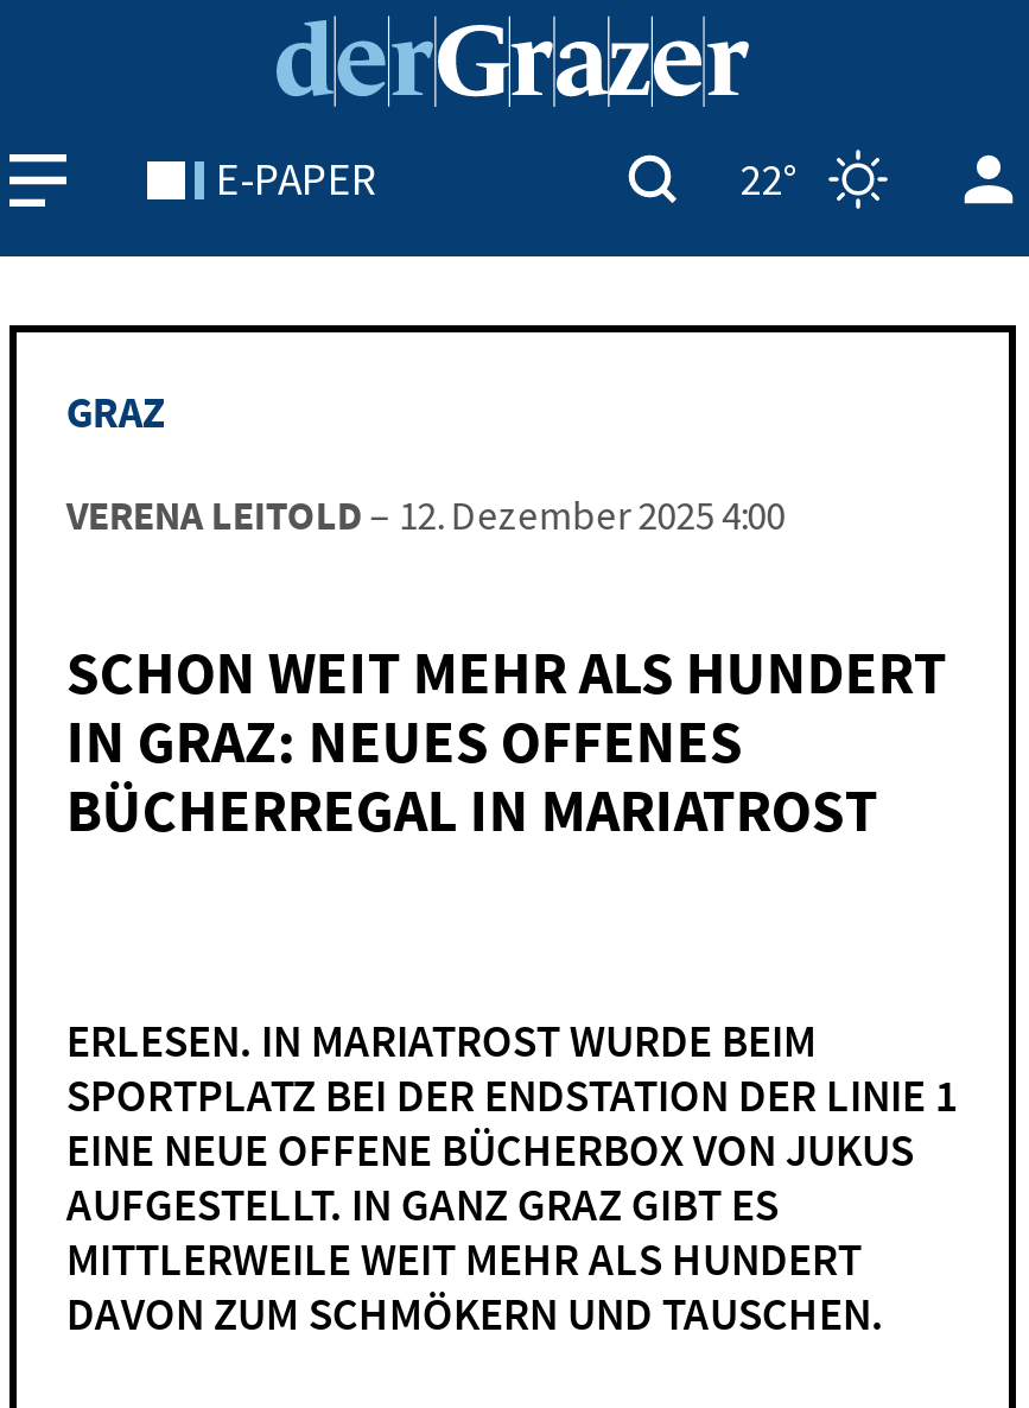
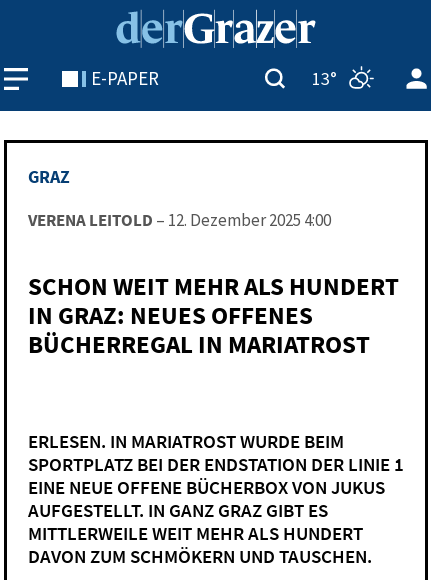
- 22°
+ 13°
